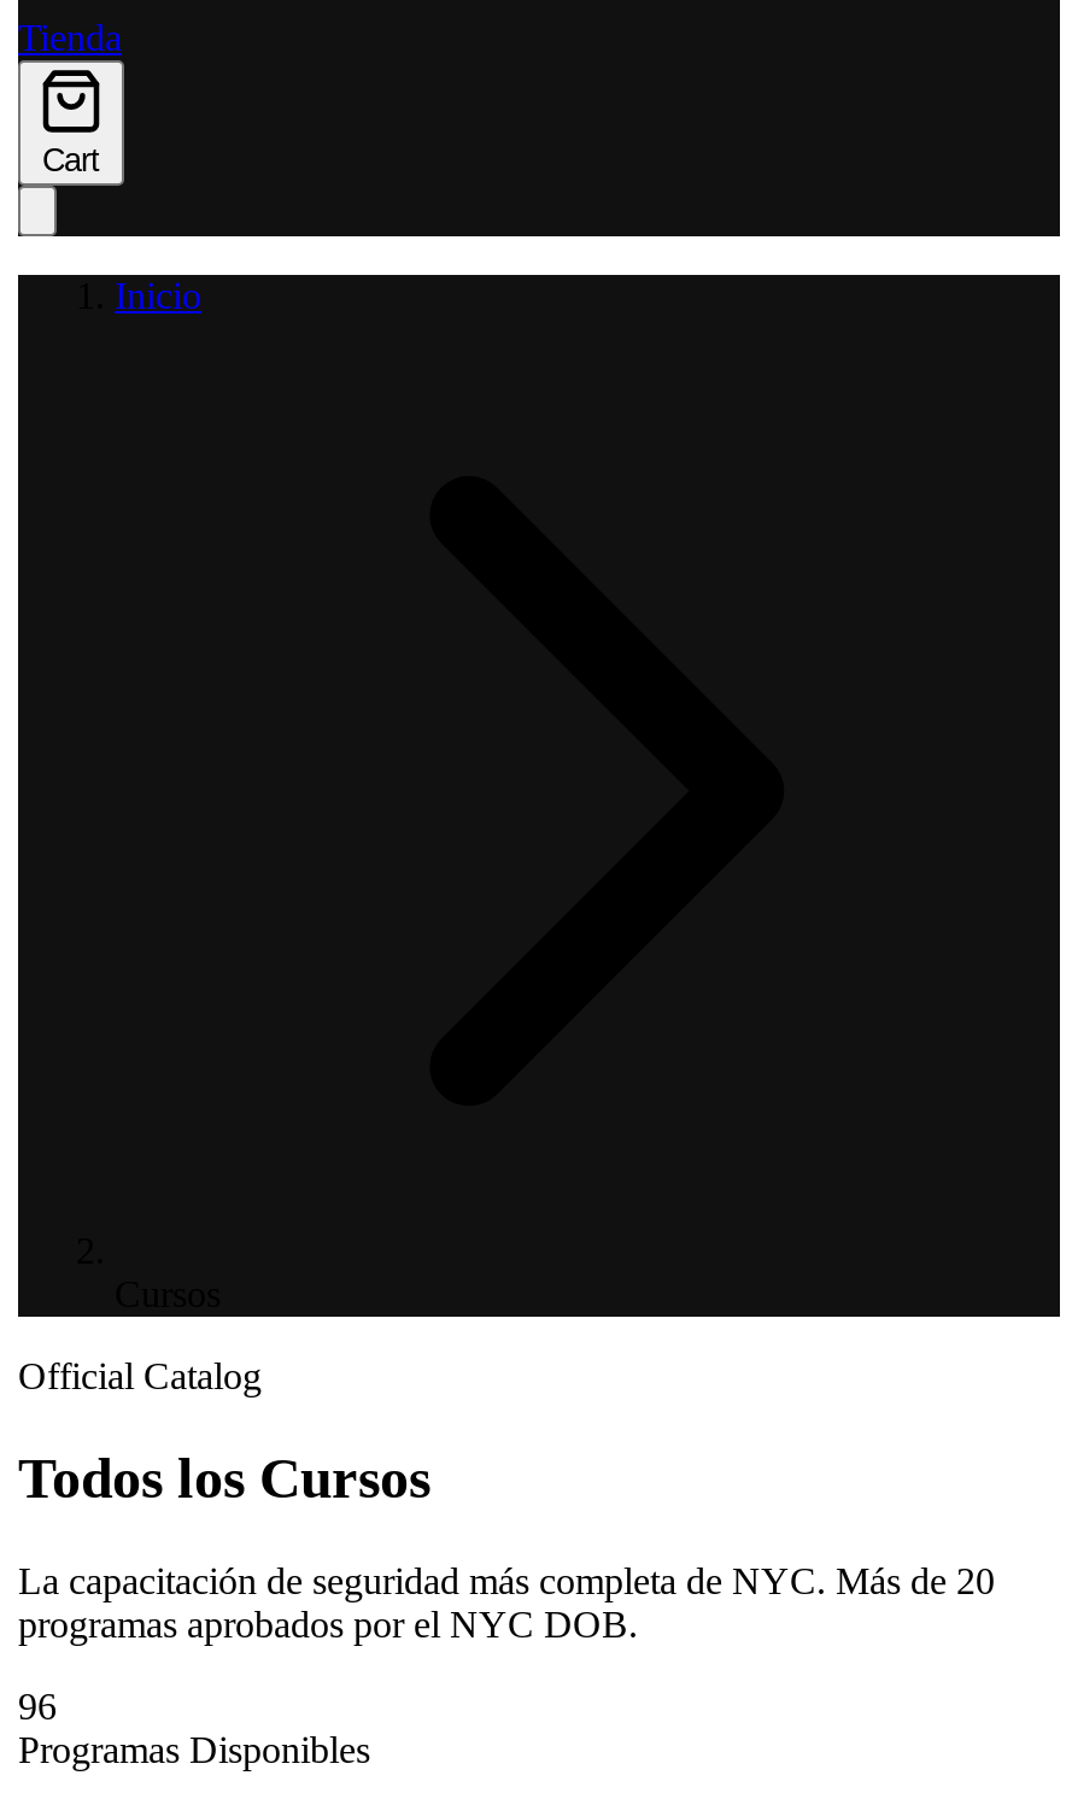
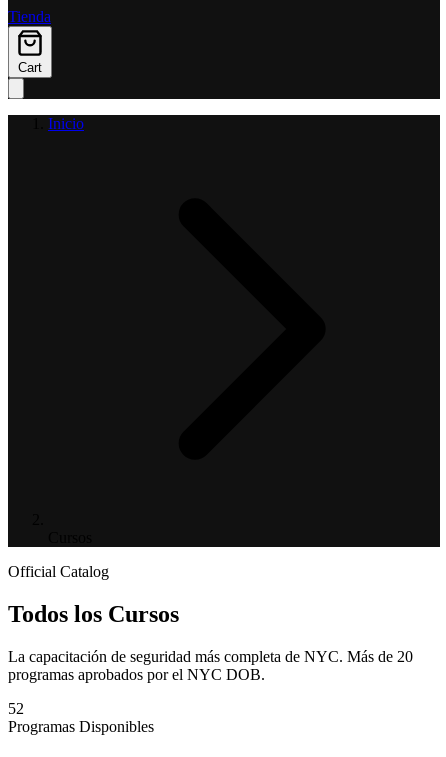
- 96
+ 52
